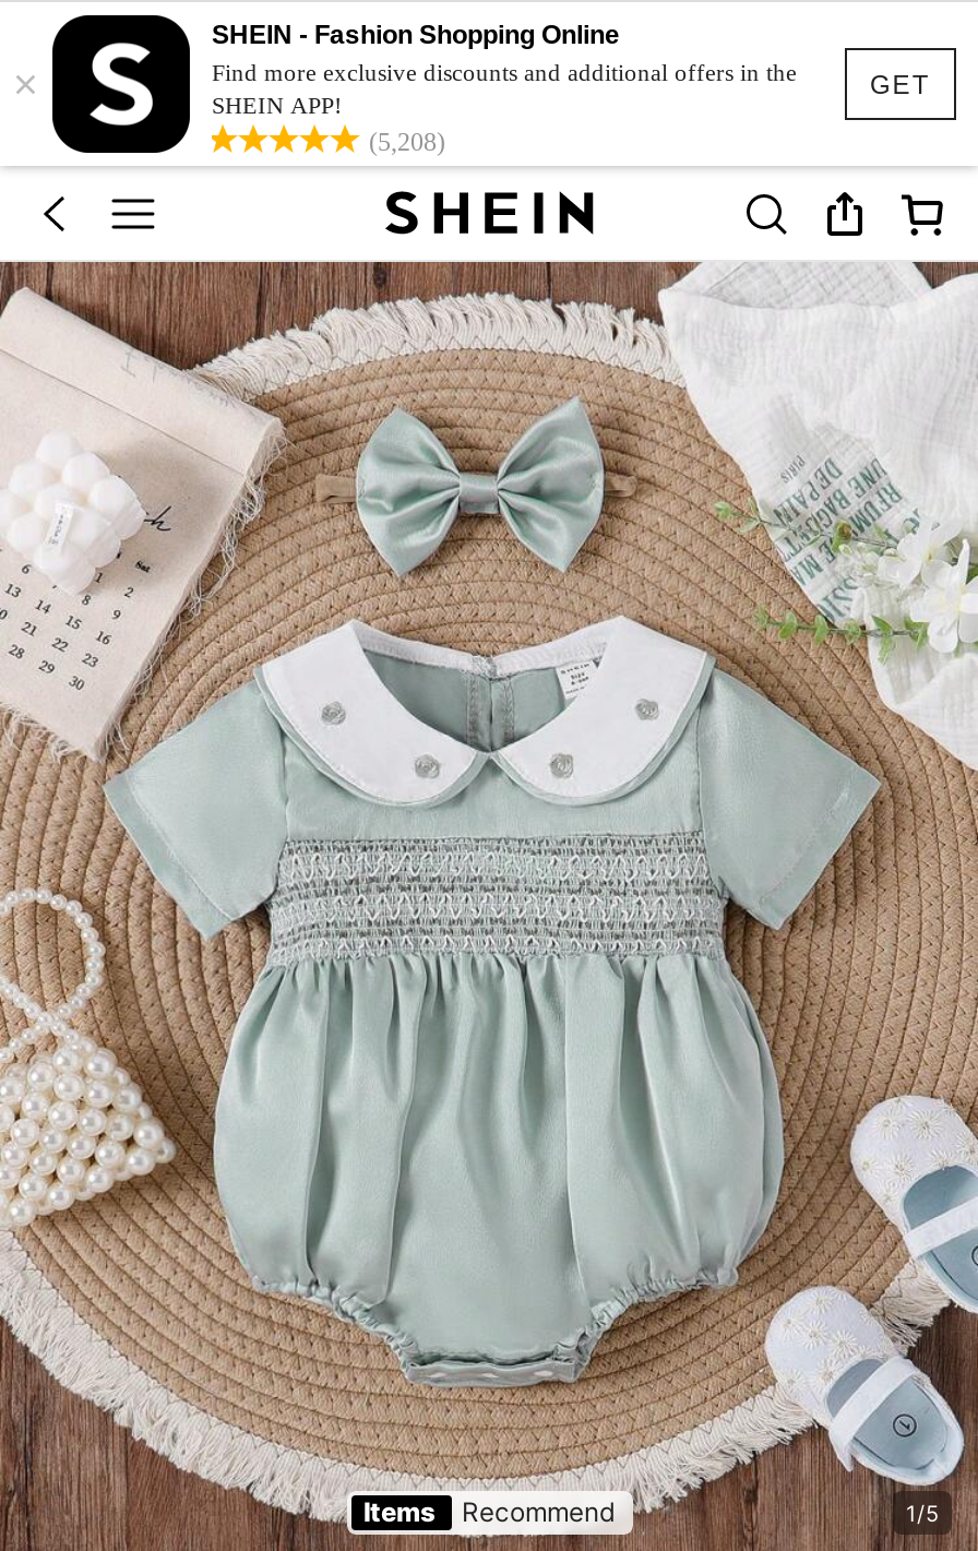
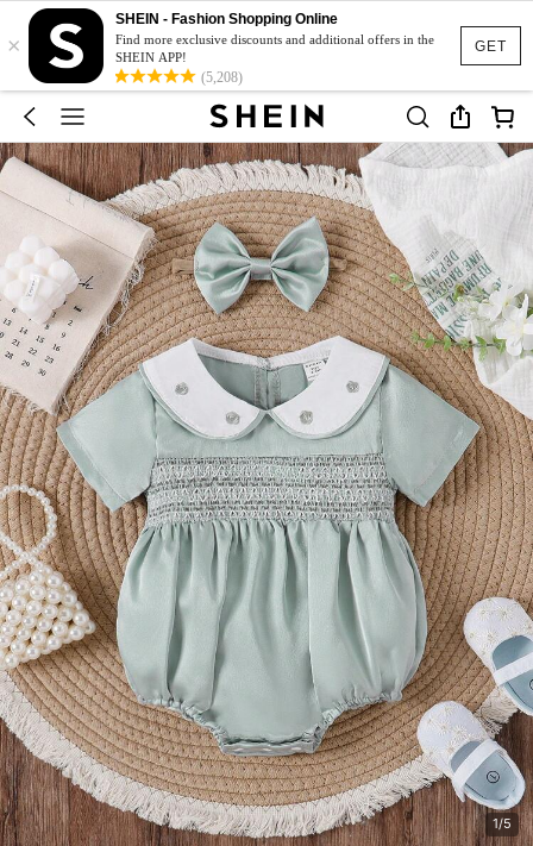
- Items
- Recommend
